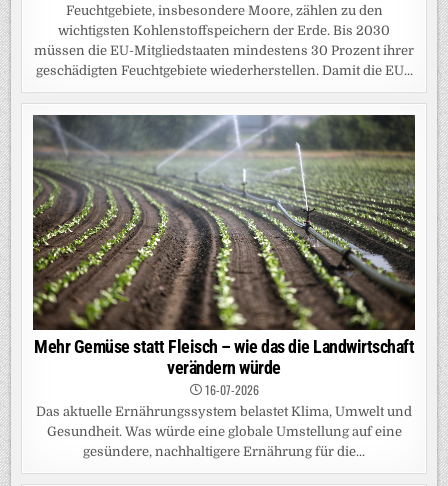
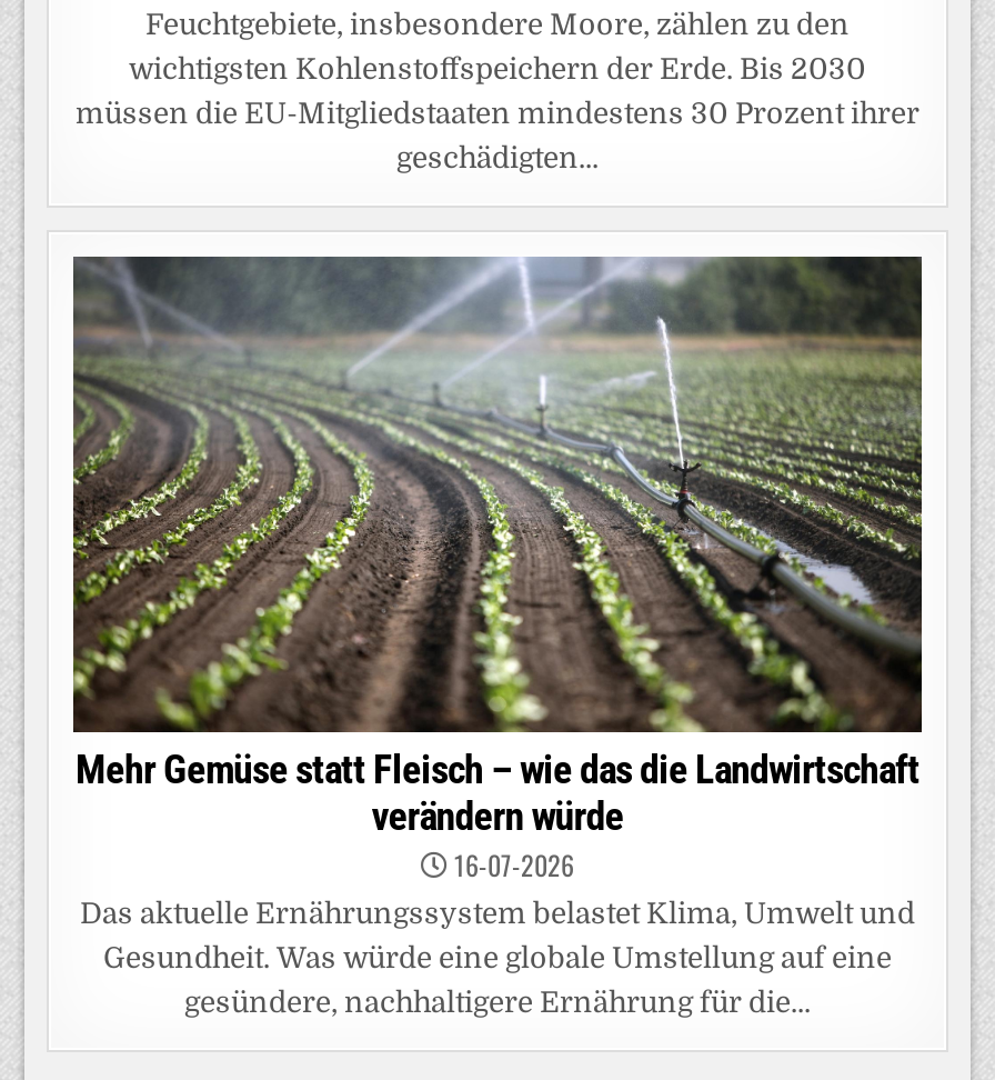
- geschädigten Feuchtgebiete wiederherstellen. Damit die EU...
+ geschädigten...
